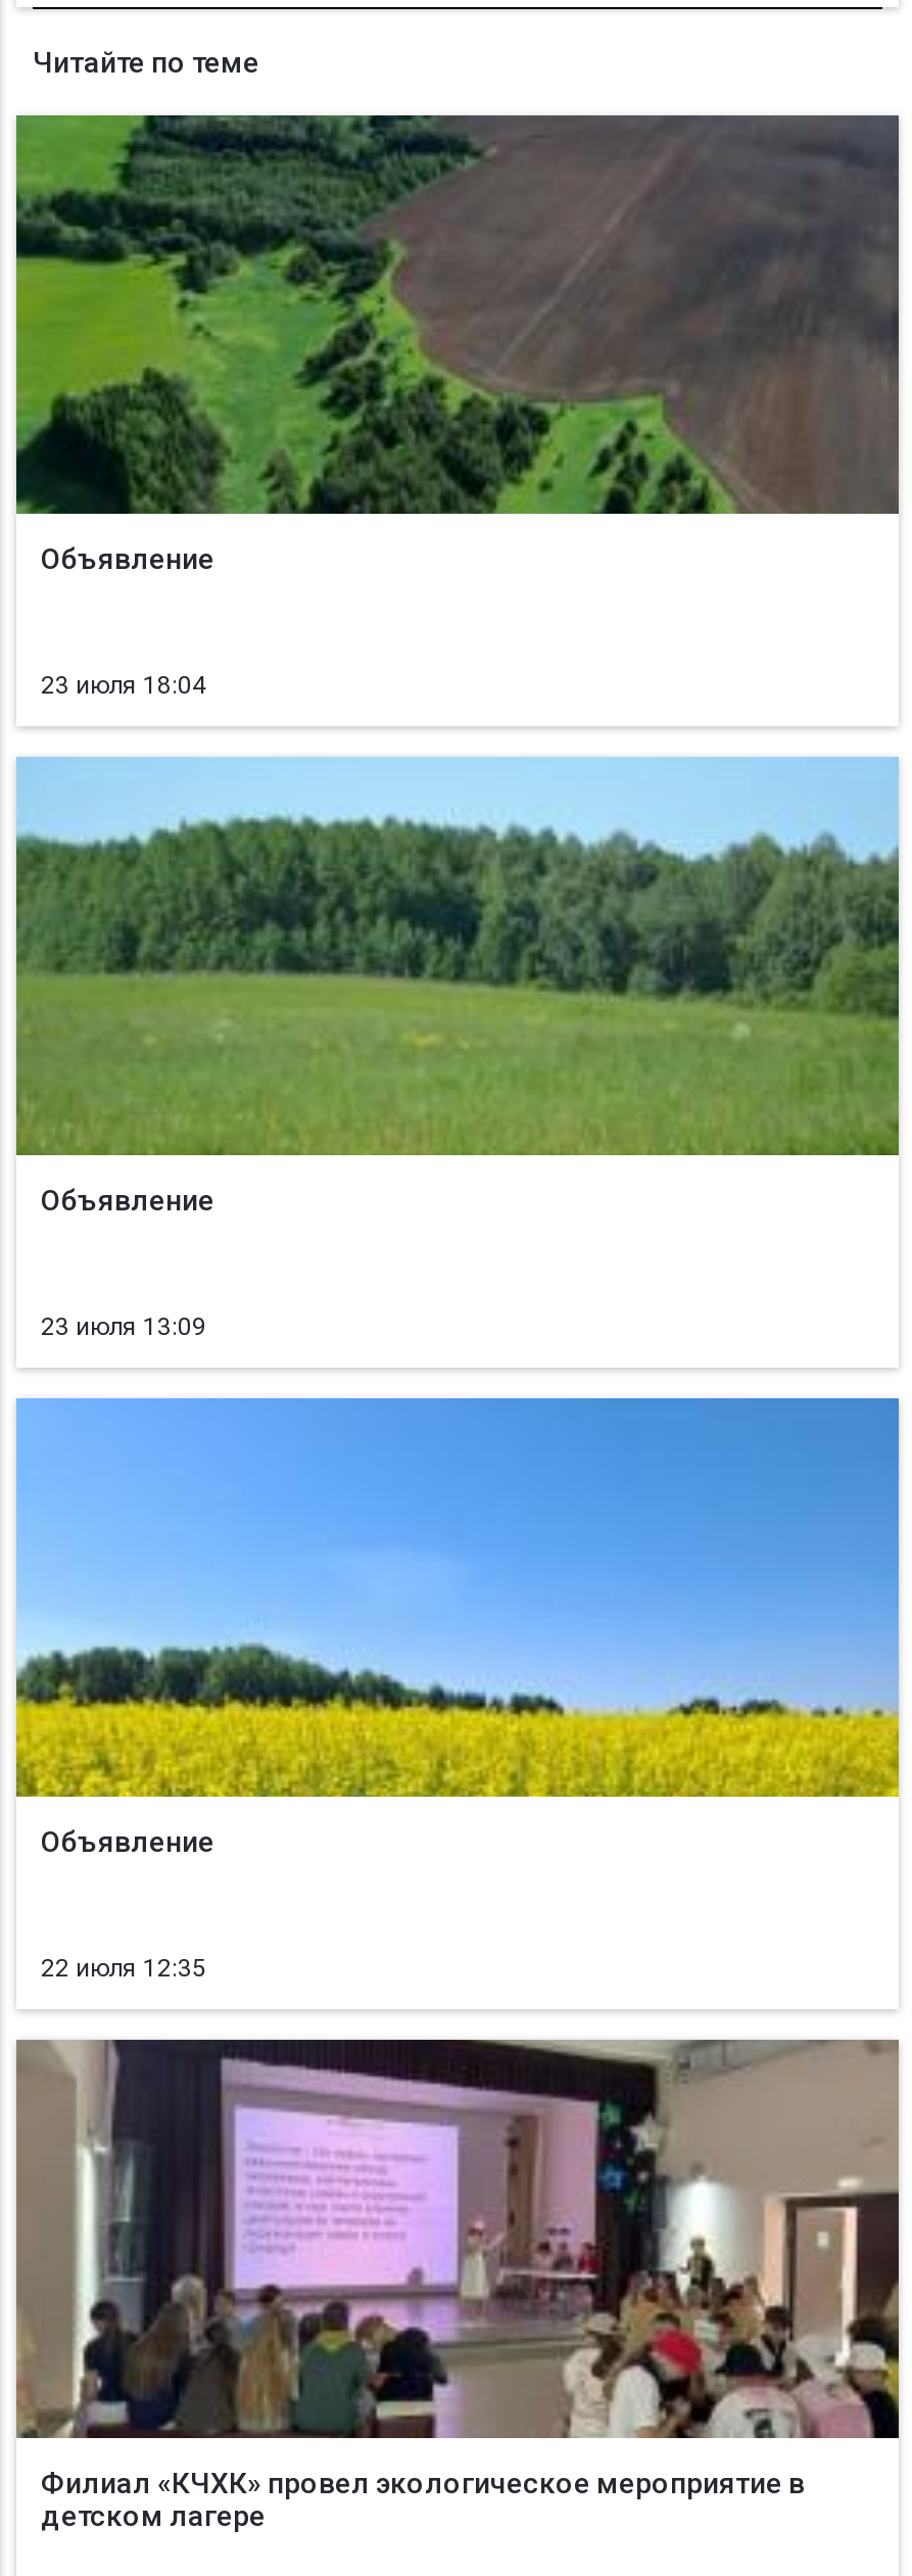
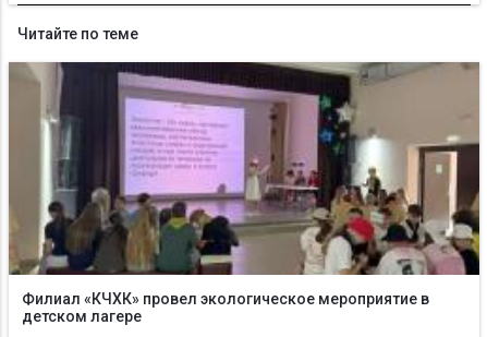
- [image]
- Объявление

- 23 июля 18:04

- [image]
- Объявление

- 23 июля 13:09

- [image]
- Объявление

- 22 июля 12:35
